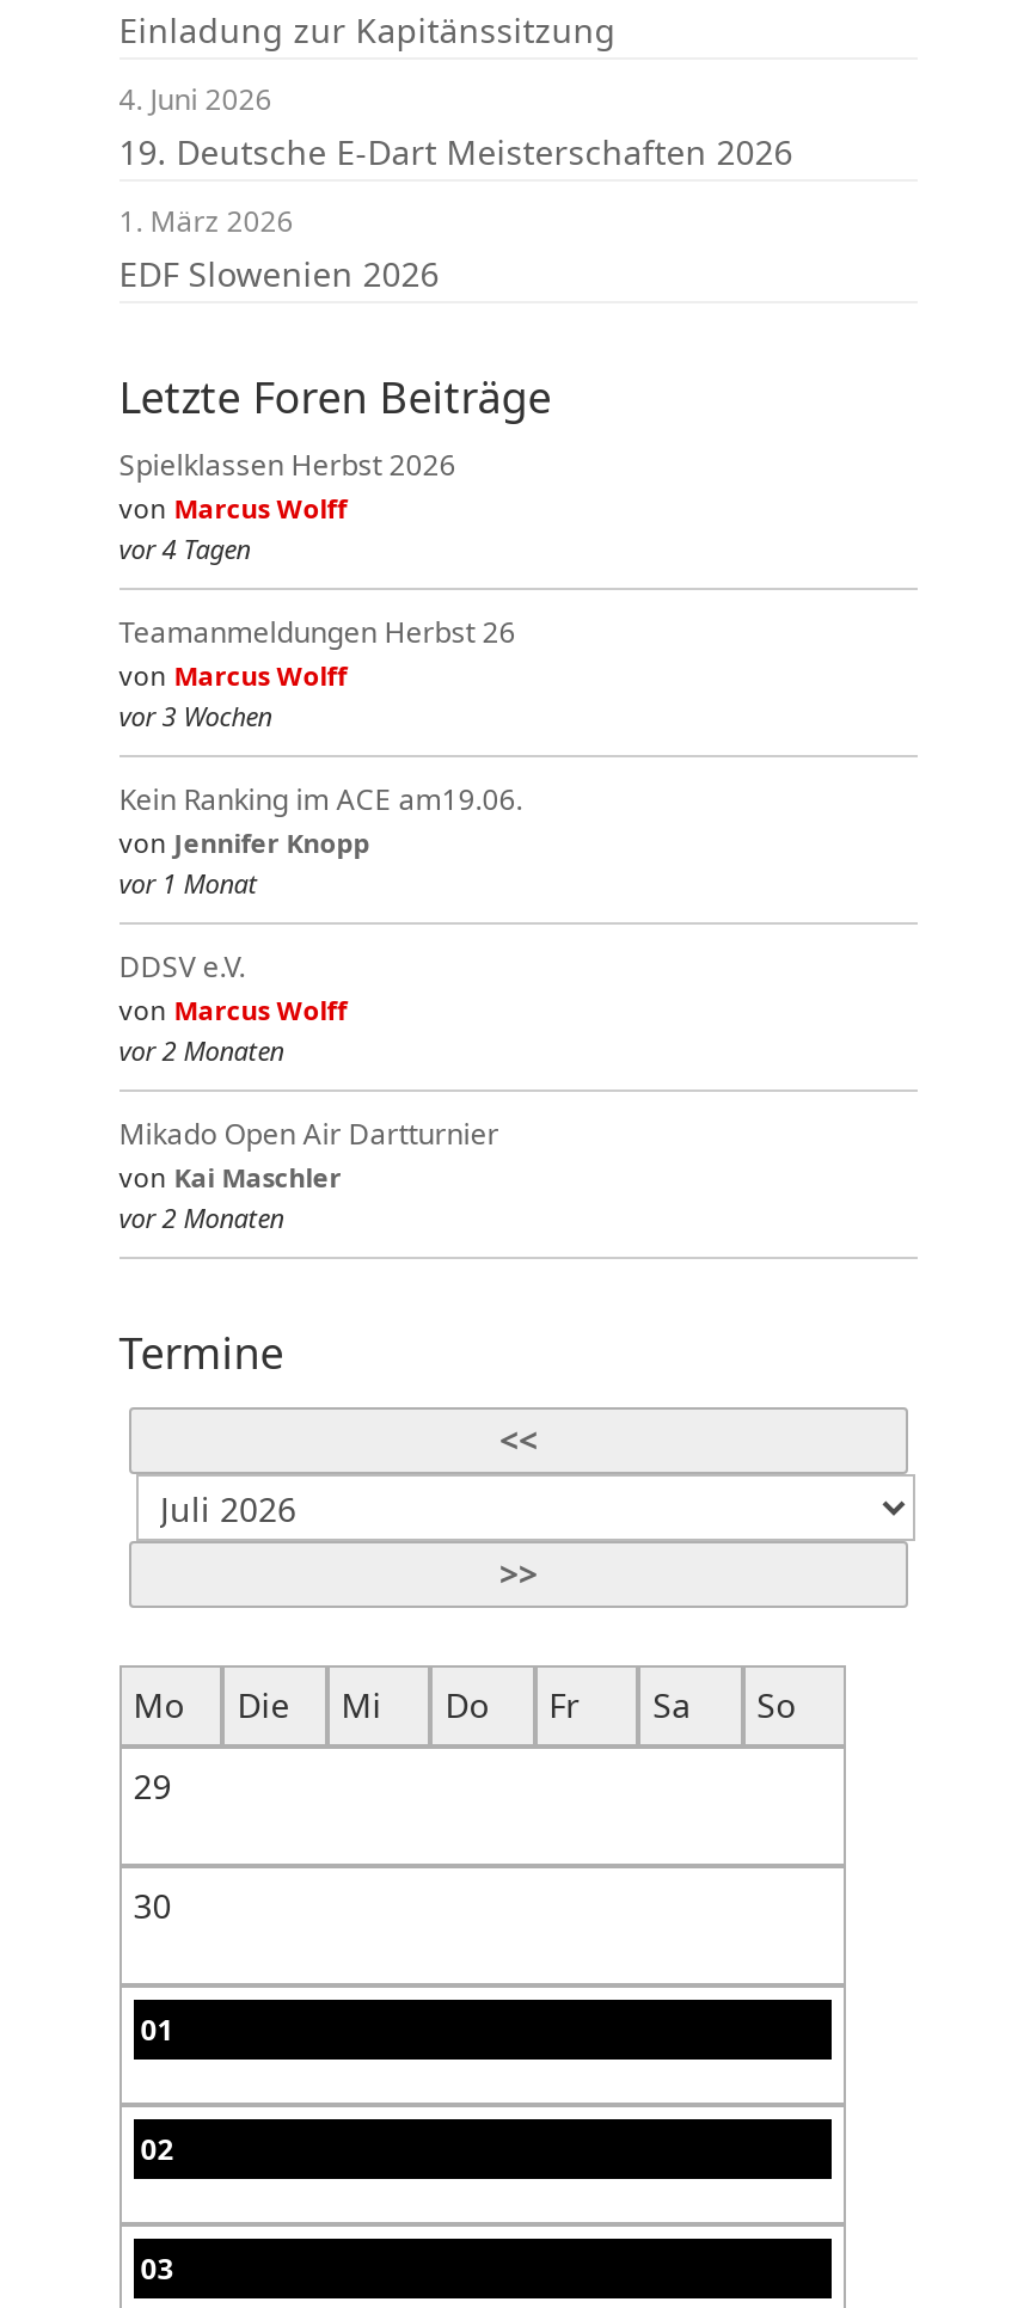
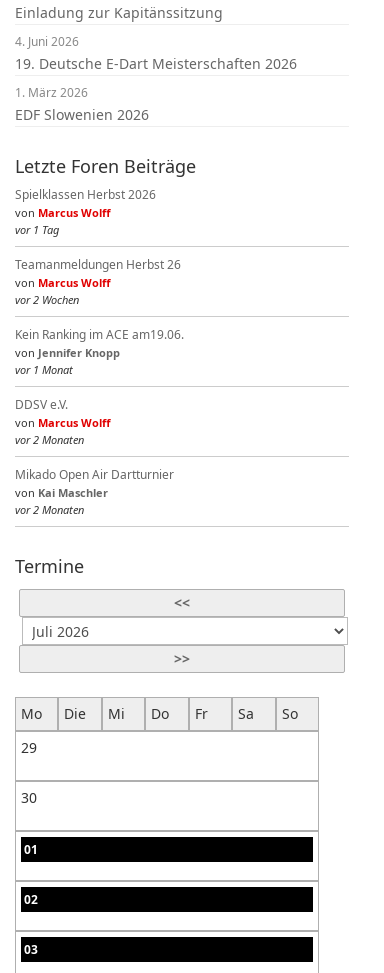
- vor 4 Tagen
+ vor 1 Tag

- vor 3 Wochen
+ vor 2 Wochen
